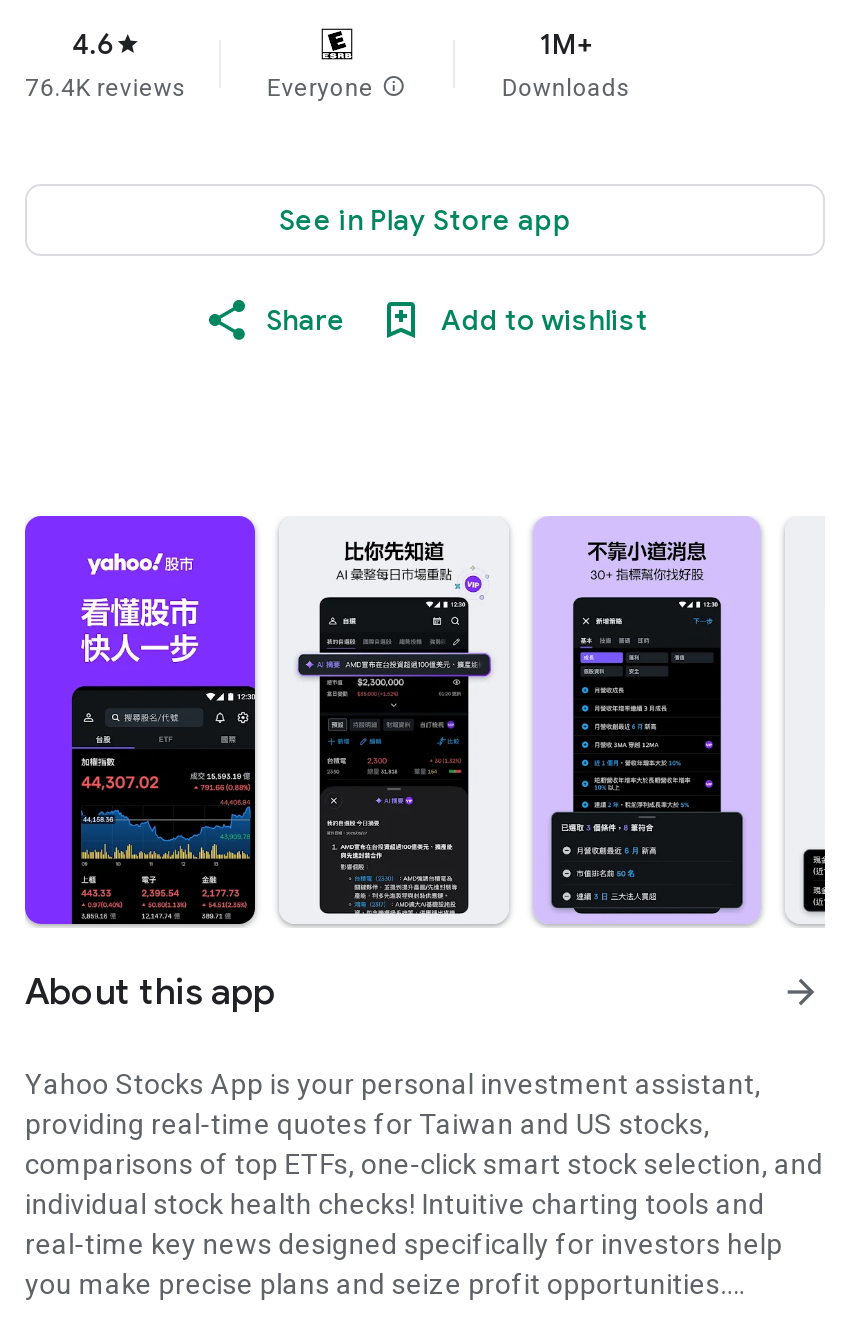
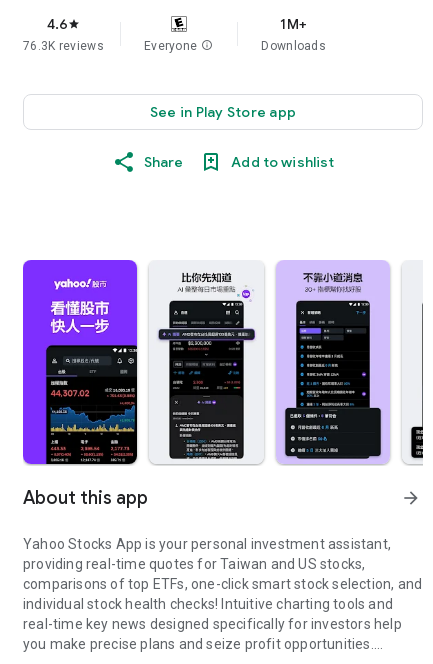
- 76.4K reviews
+ 76.3K reviews
